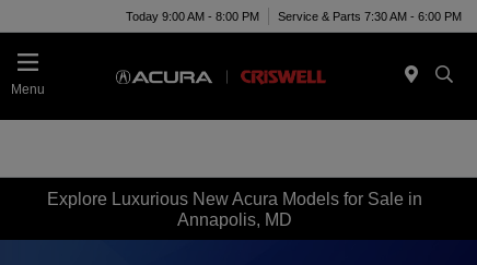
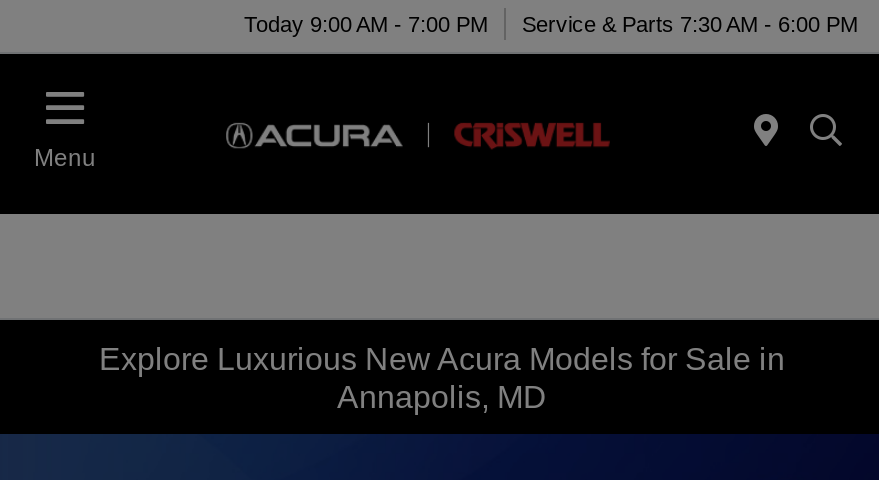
- Today 9:00 AM - 8:00 PM Service & Parts 7:30 AM - 6:00 PM
+ Today 9:00 AM - 7:00 PM Service & Parts 7:30 AM - 6:00 PM
